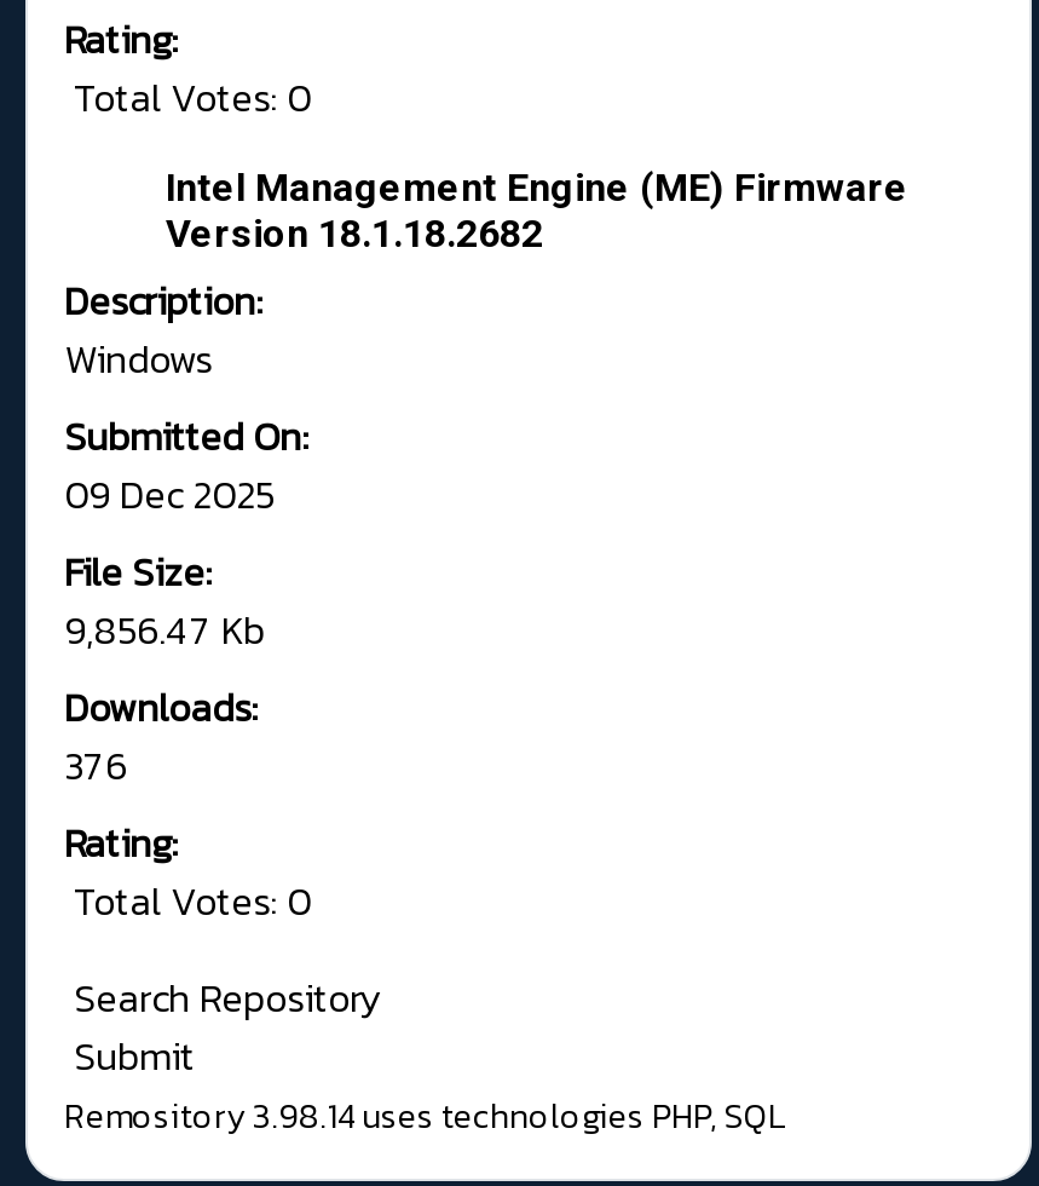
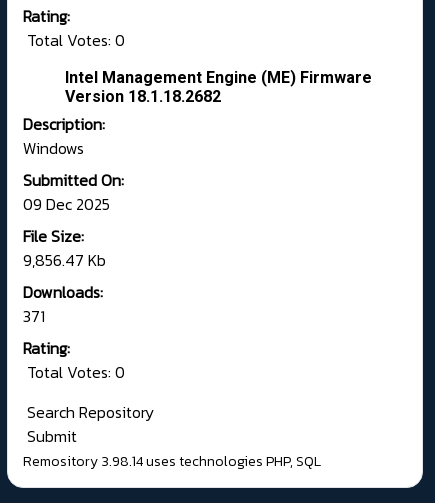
- 376
+ 371
